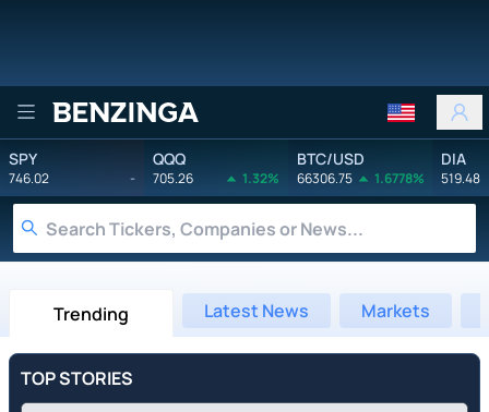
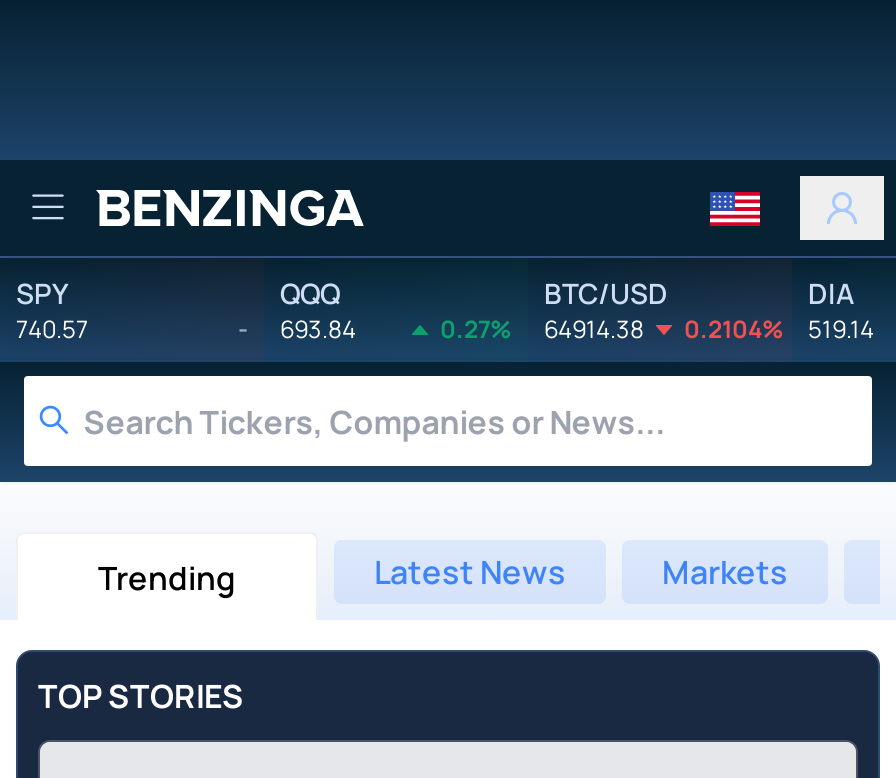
- 746.02
+ 740.57

- 705.26
+ 693.84

- 1.32%
+ 0.27%

- 66306.75
+ 64914.38

- 1.6778%
+ 0.2104%

- 519.48
+ 519.14
